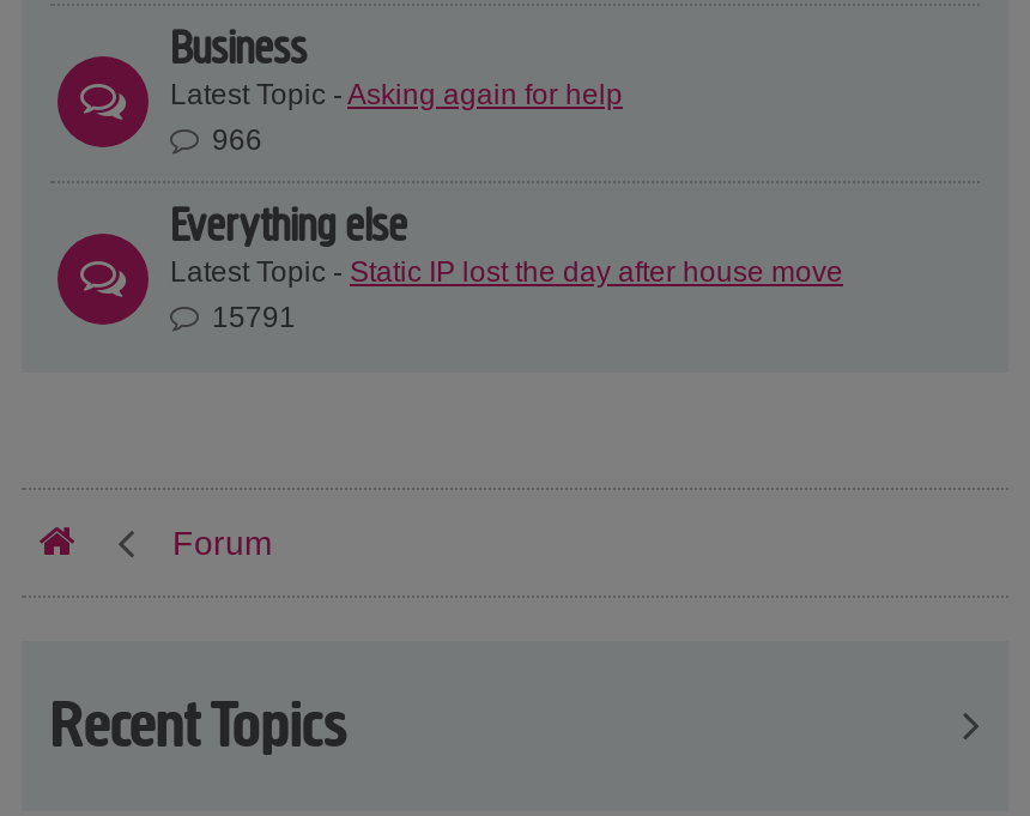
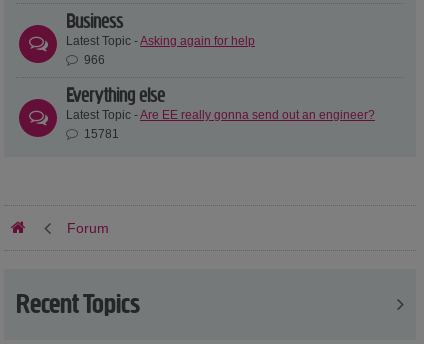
- Latest Topic - Static IP lost the day after house move
+ Latest Topic - Are EE really gonna send out an engineer?

- 15791
+ 15781
